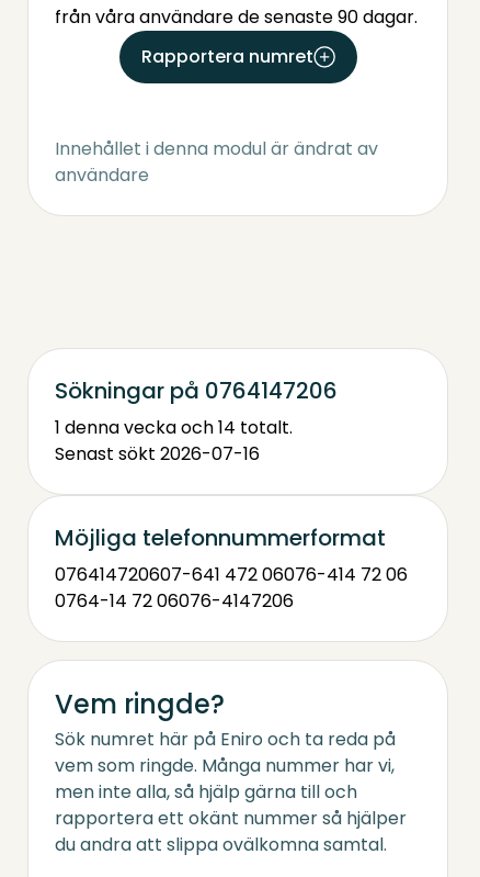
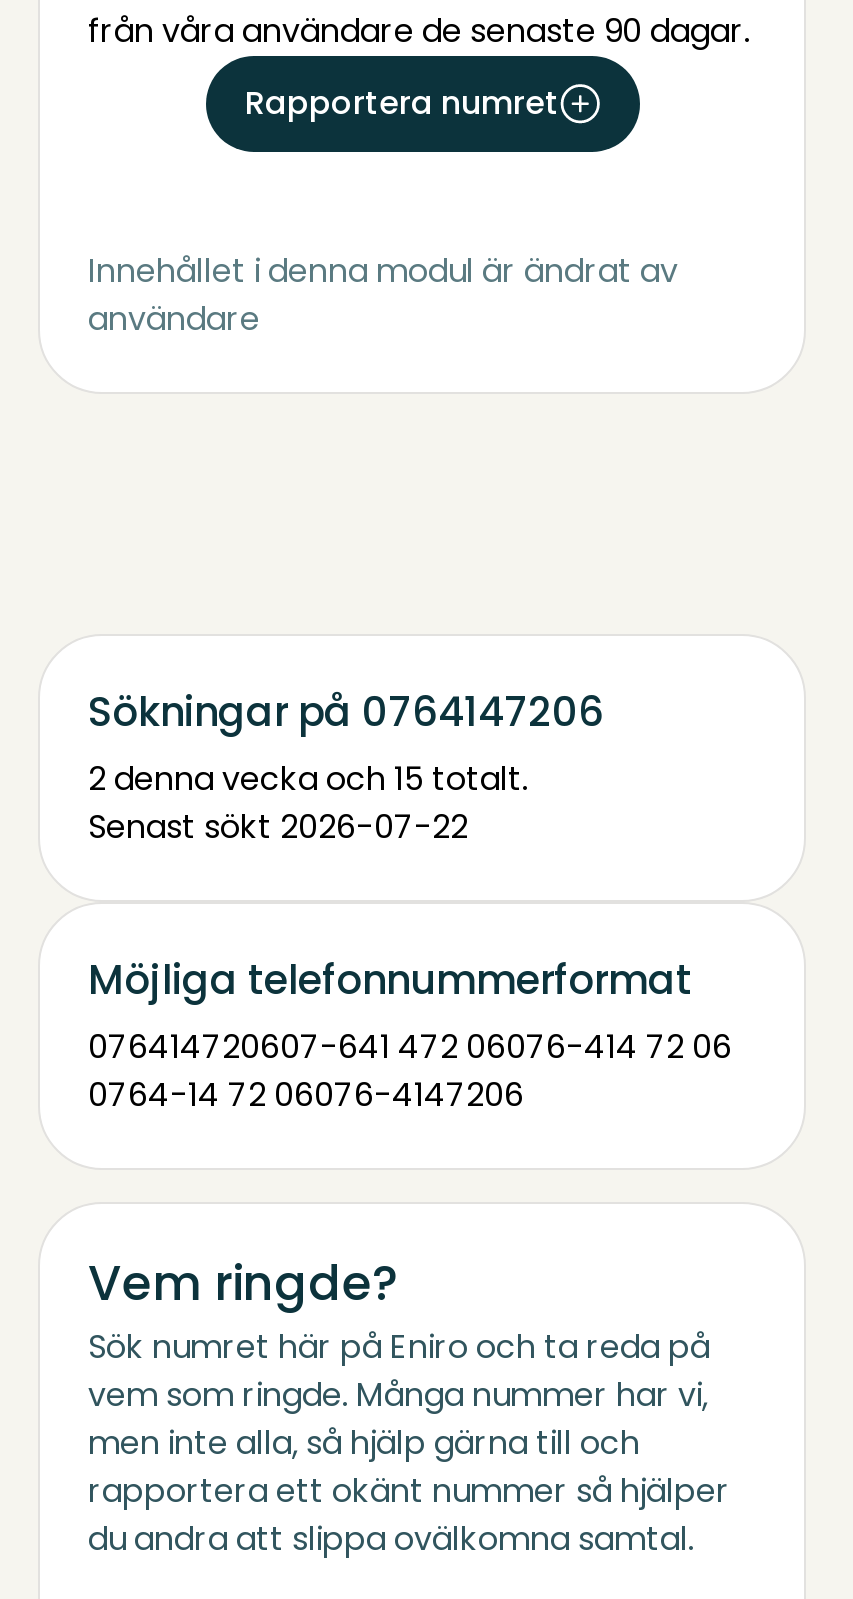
- 1 denna vecka och 14 totalt.
+ 2 denna vecka och 15 totalt.

- Senast sökt 2026-07-16
+ Senast sökt 2026-07-22
